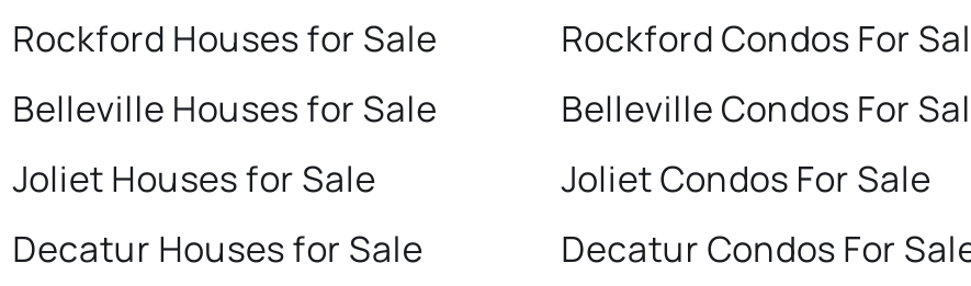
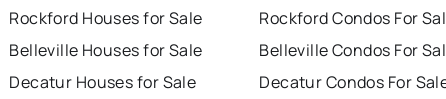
- Joliet Houses for Sale

- Joliet Condos For Sale
